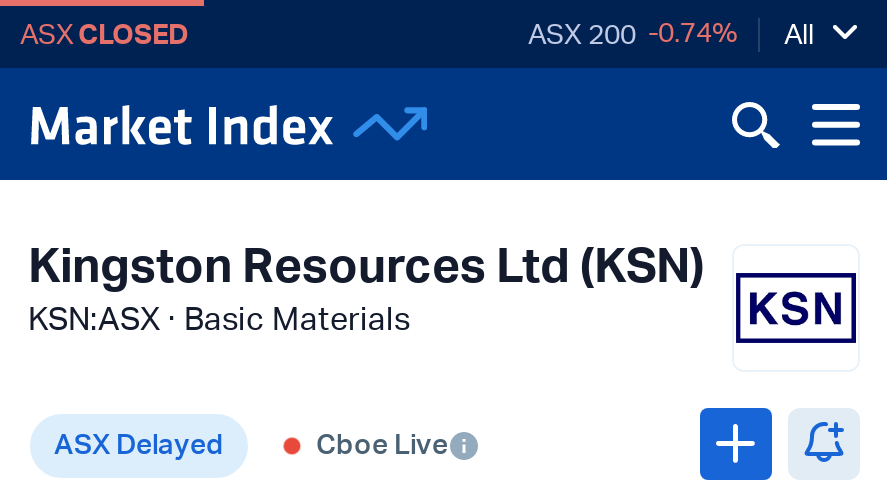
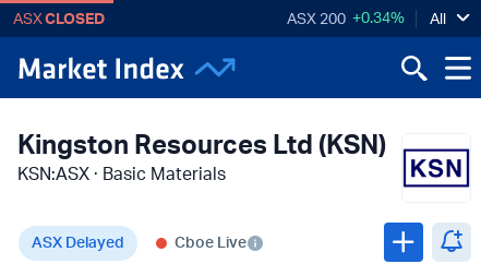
- ASX 200 -0.74% All
+ ASX 200 +0.34% All
